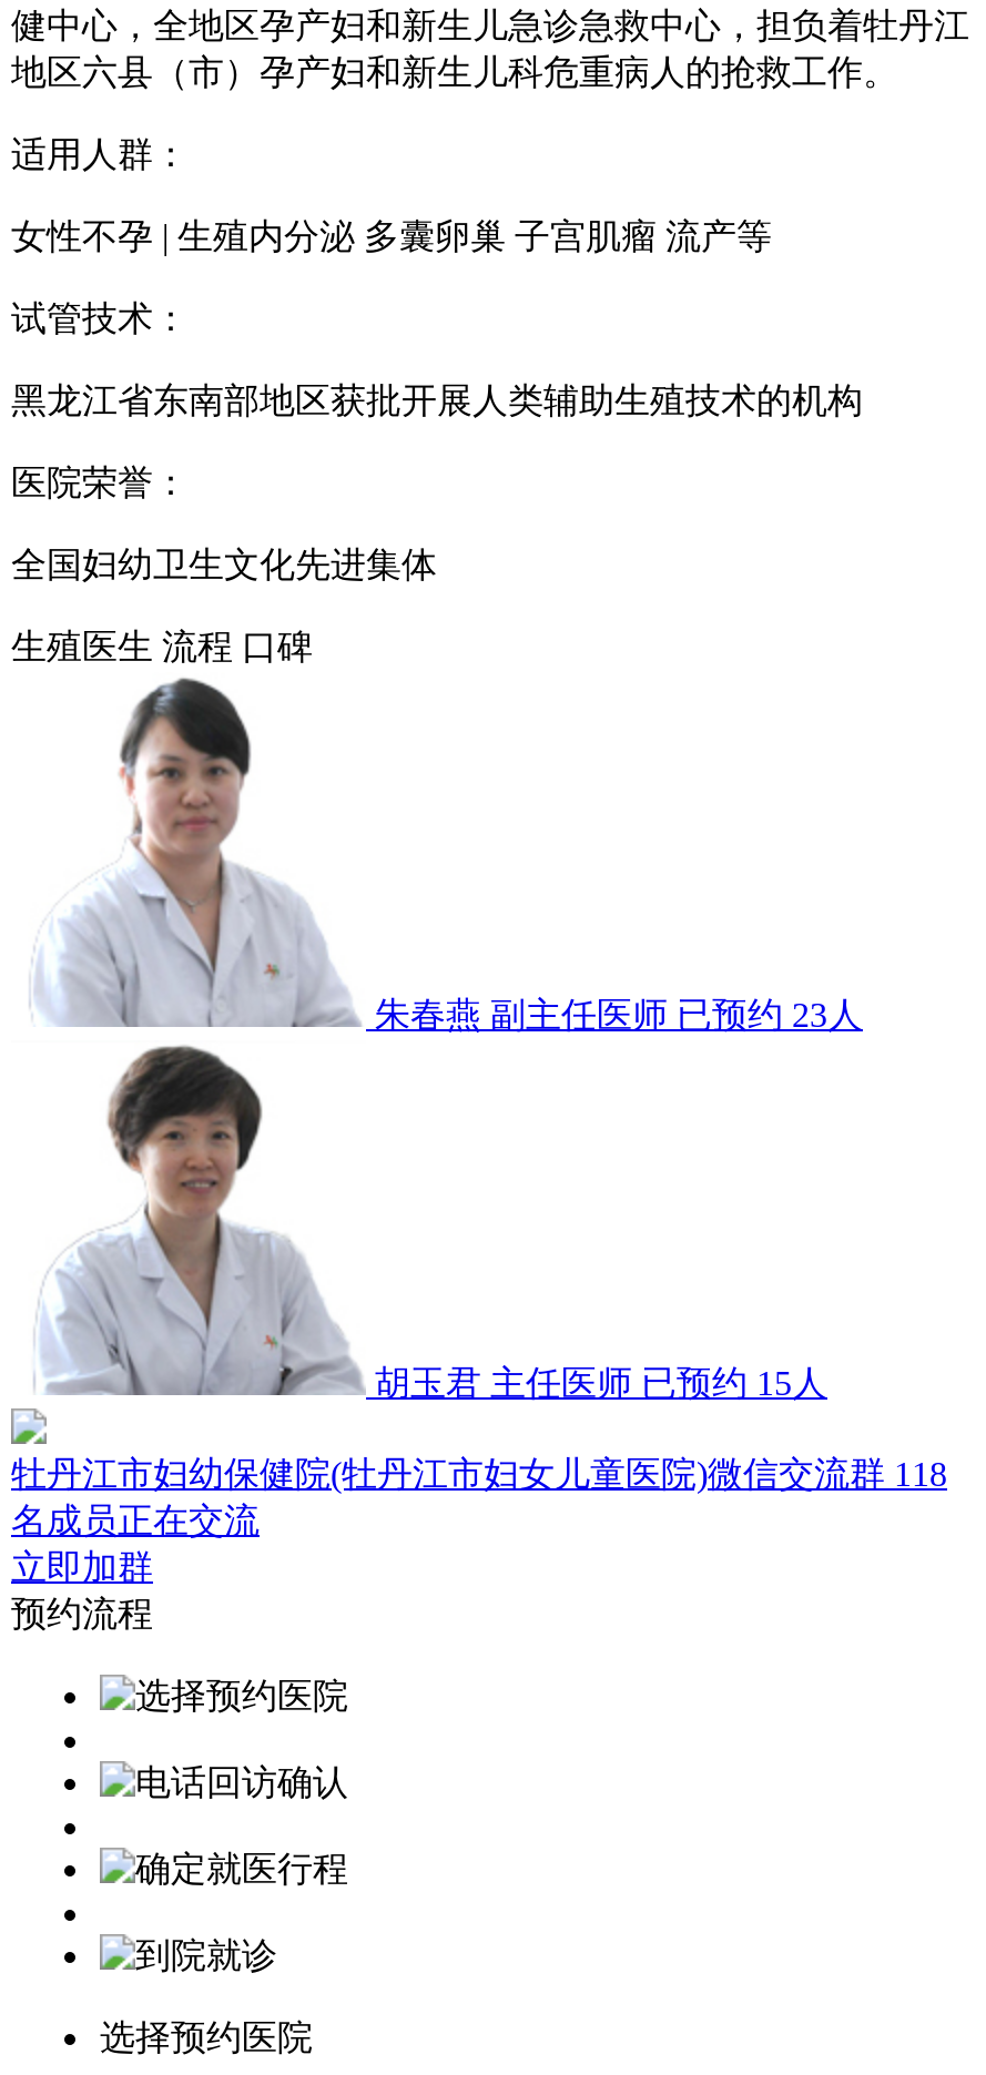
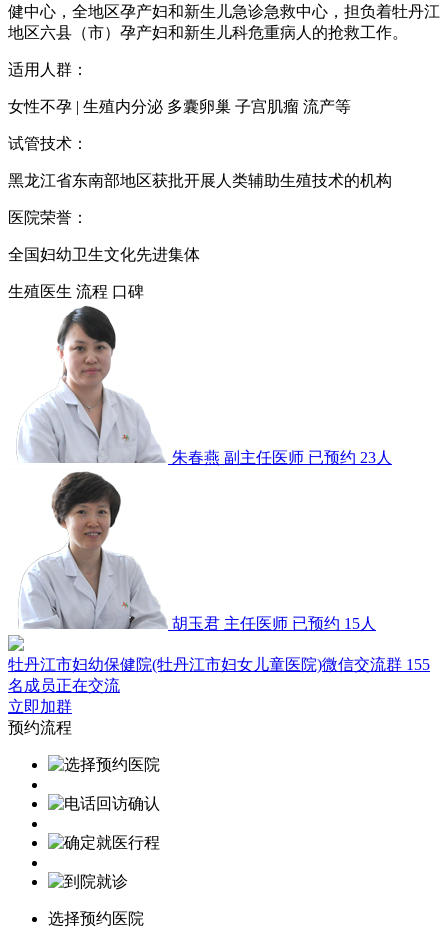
- 牡丹江市妇幼保健院(牡丹江市妇女儿童医院)微信交流群 118
+ 牡丹江市妇幼保健院(牡丹江市妇女儿童医院)微信交流群 155
